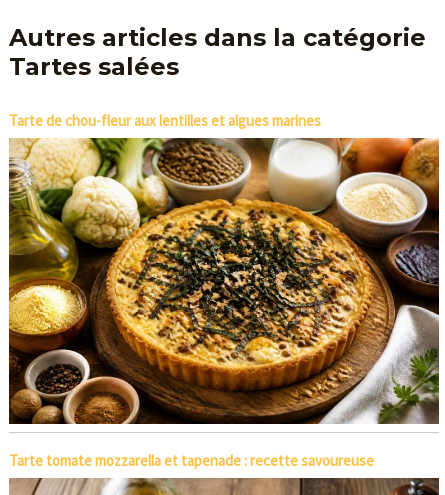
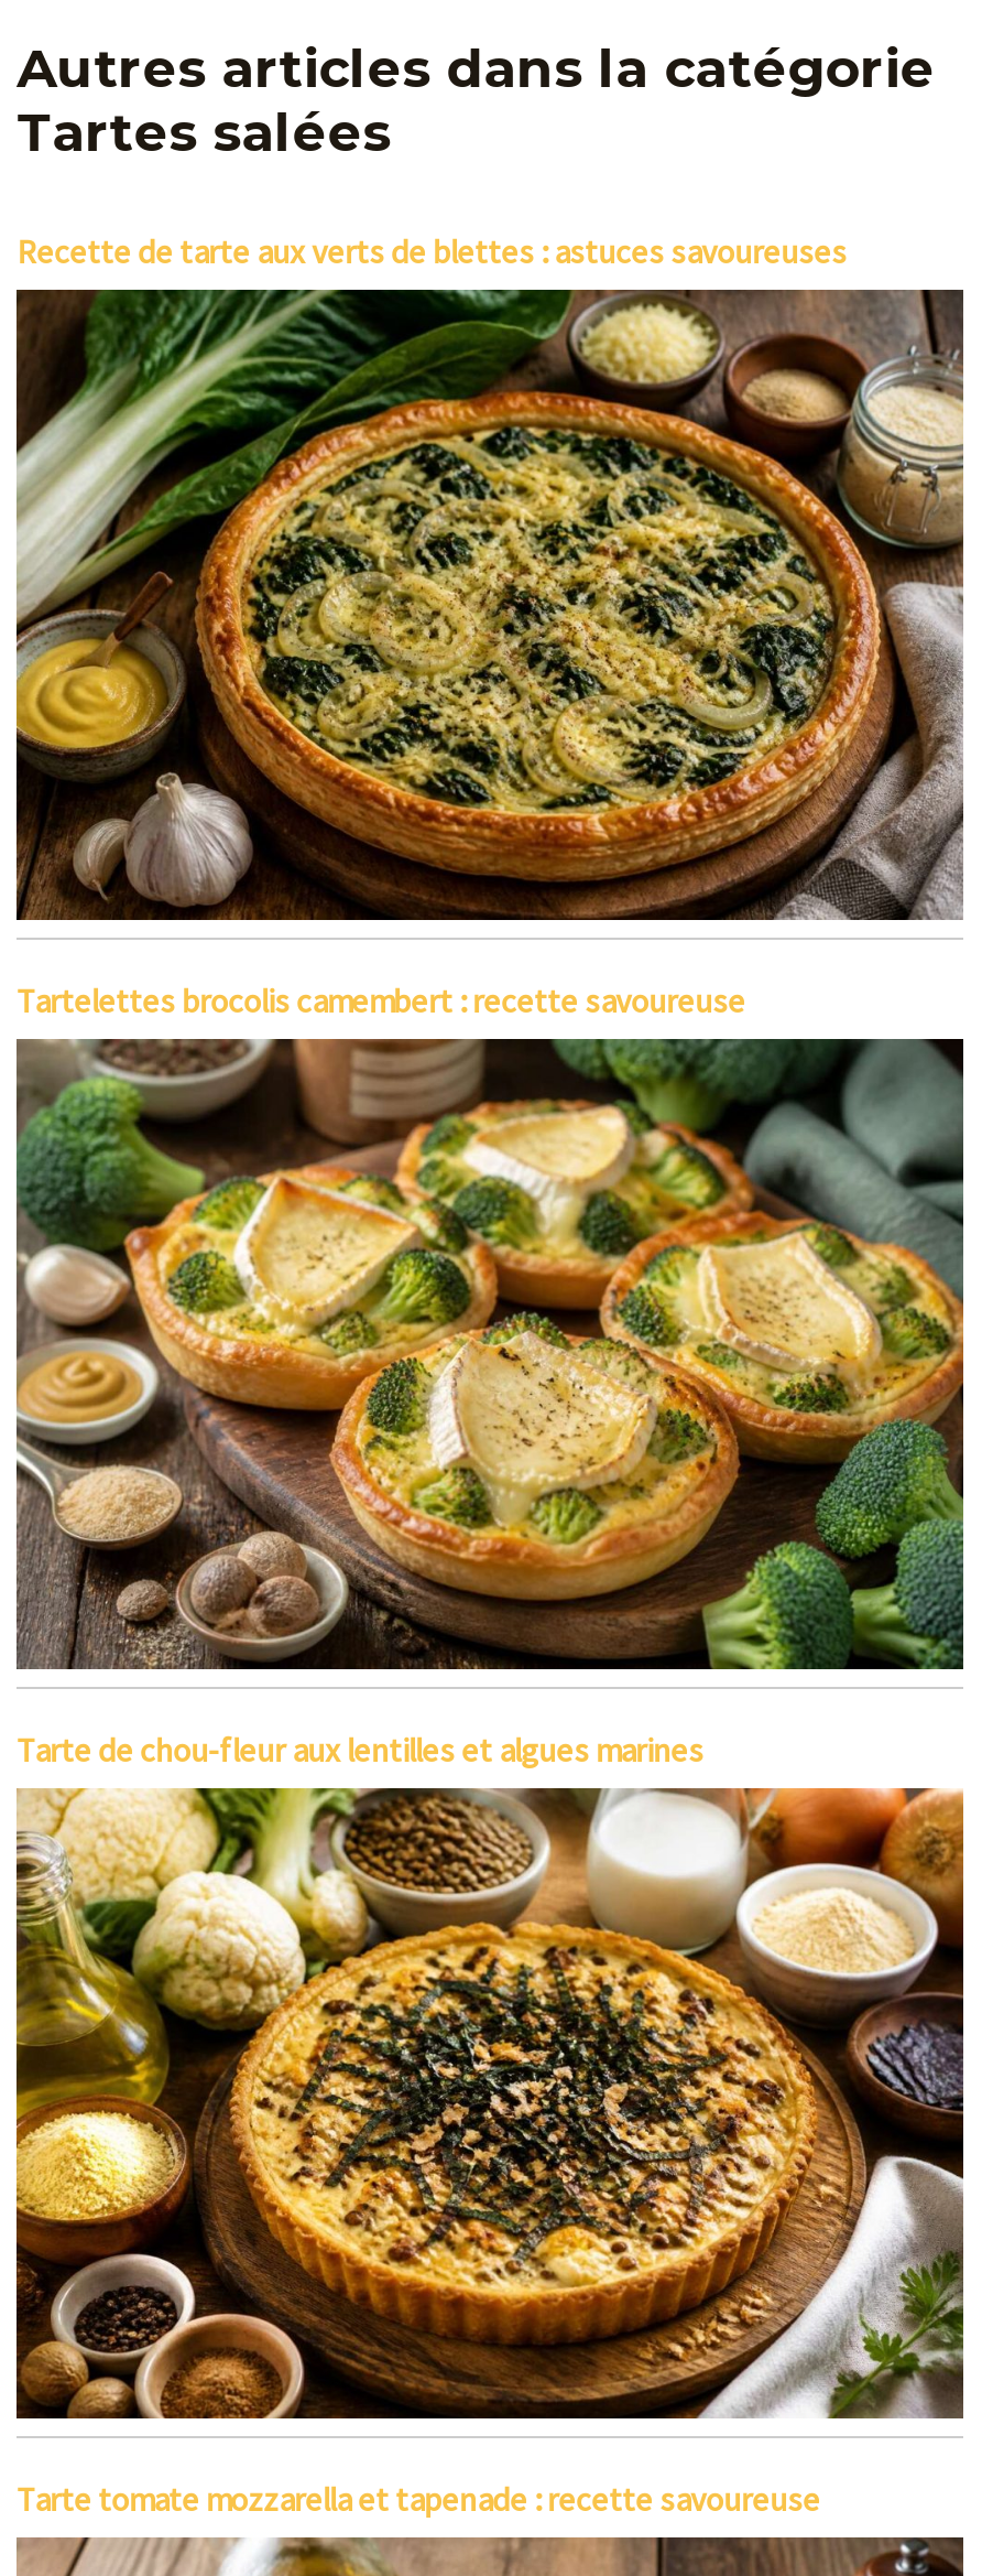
+ [image]
+ Tartelettes brocolis camembert : recette savoureuse

+ [image]

+ Recette de tarte aux verts de blettes : astuces savoureuses
